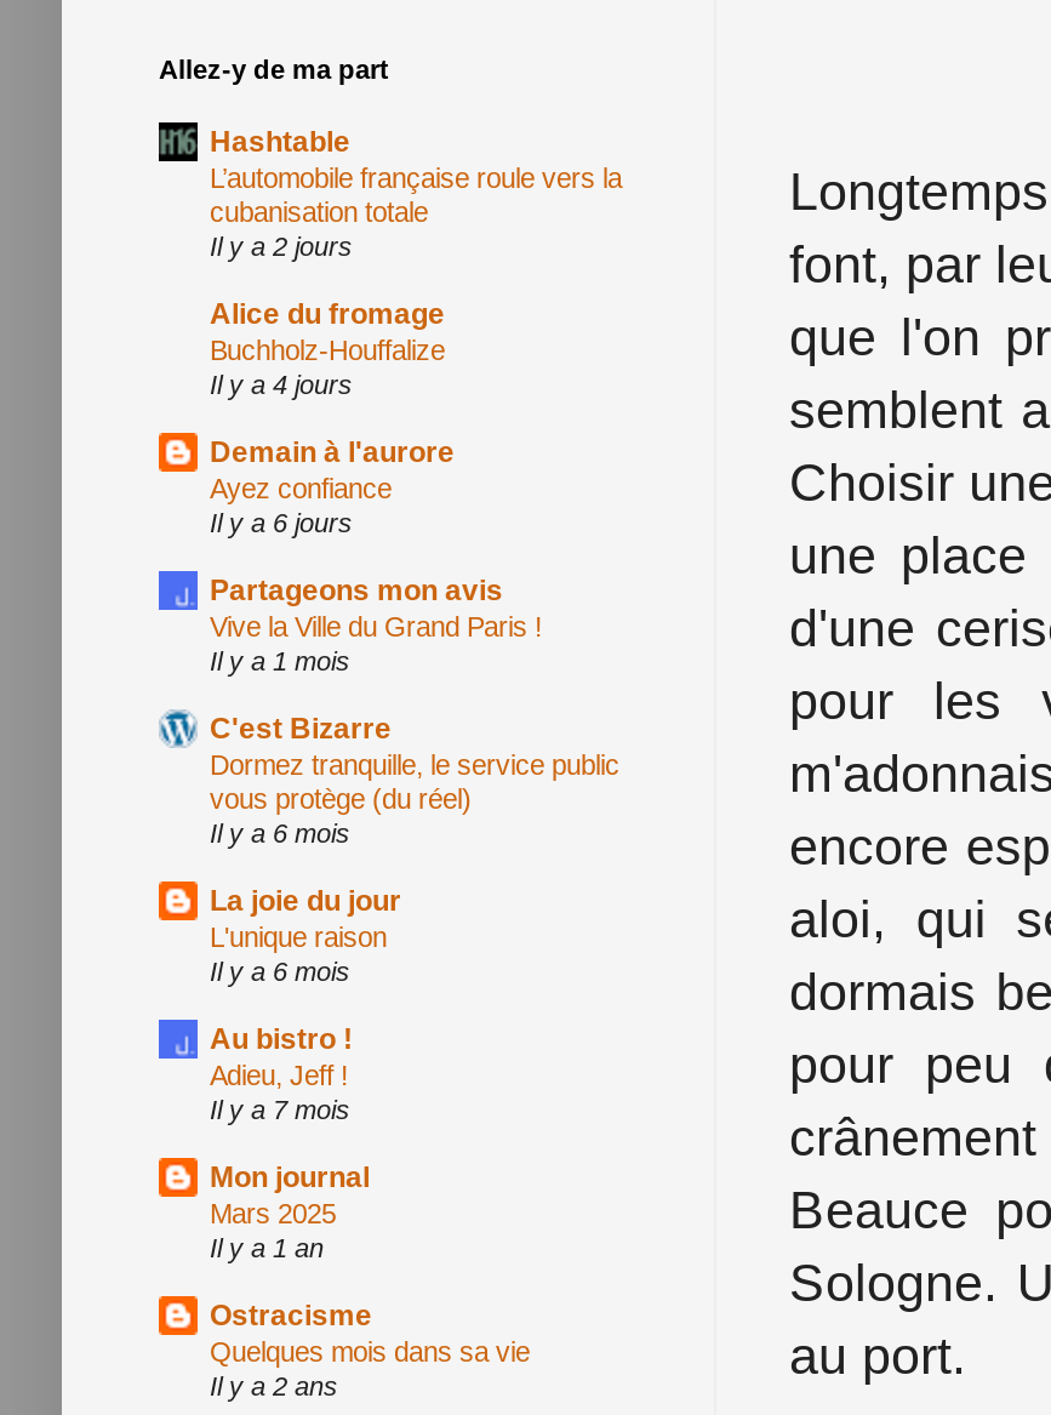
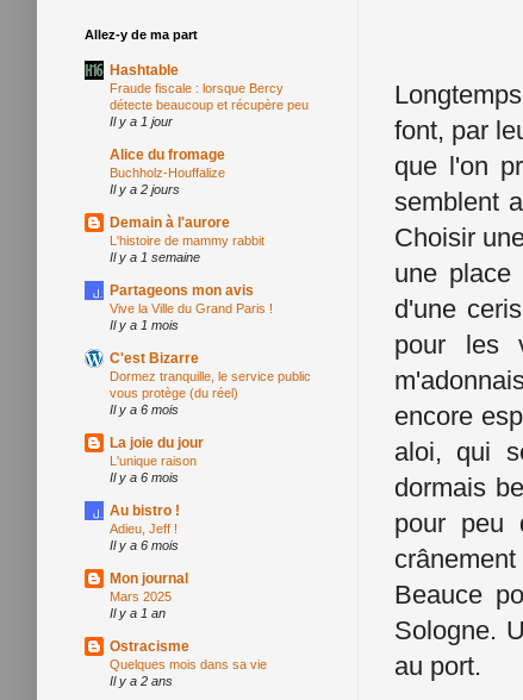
- L’automobile française roule vers la
- cubanisation totale
- Il y a 2 jours
+ Fraude fiscale : lorsque Bercy
+ détecte beaucoup et récupère peu
+ Il y a 1 jour

- Il y a 4 jours
+ Il y a 2 jours

- Ayez confiance
- Il y a 6 jours
+ L'histoire de mammy rabbit
+ Il y a 1 semaine

- Il y a 7 mois
+ Il y a 6 mois
